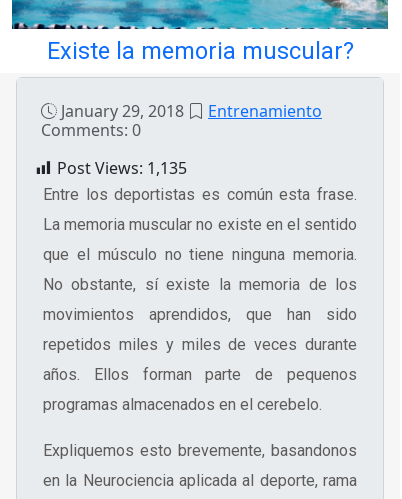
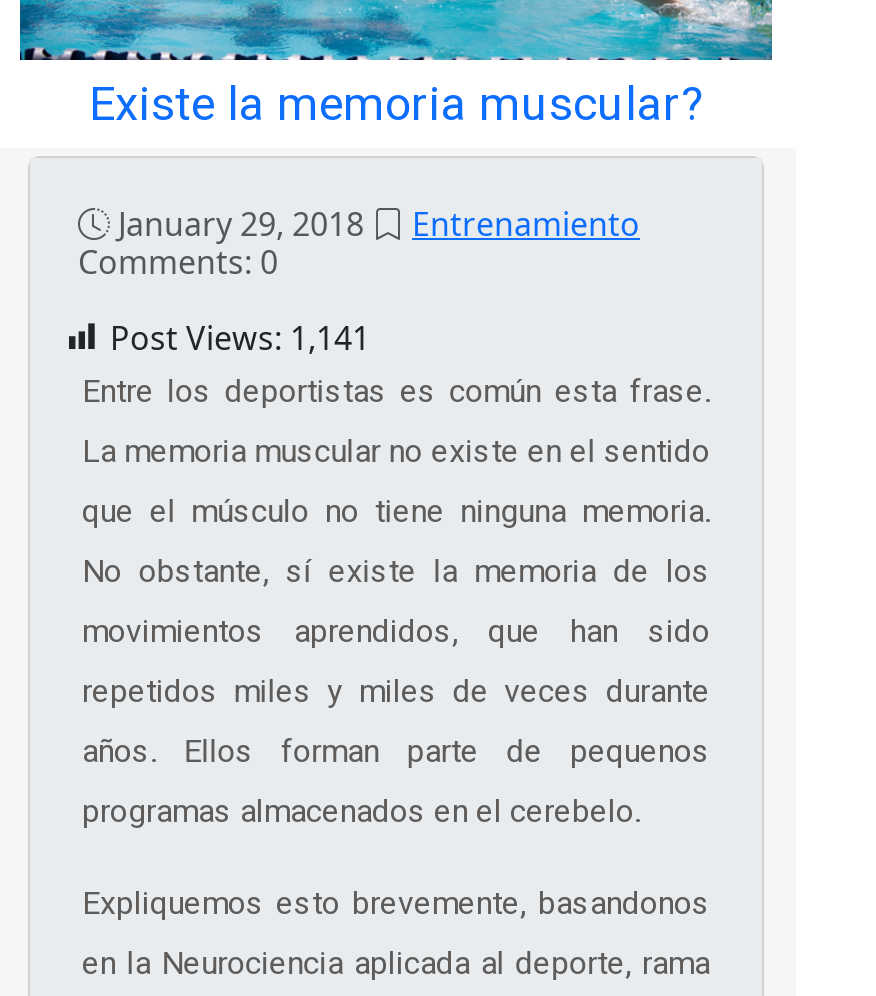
- Post Views: 1,135
+ Post Views: 1,141
